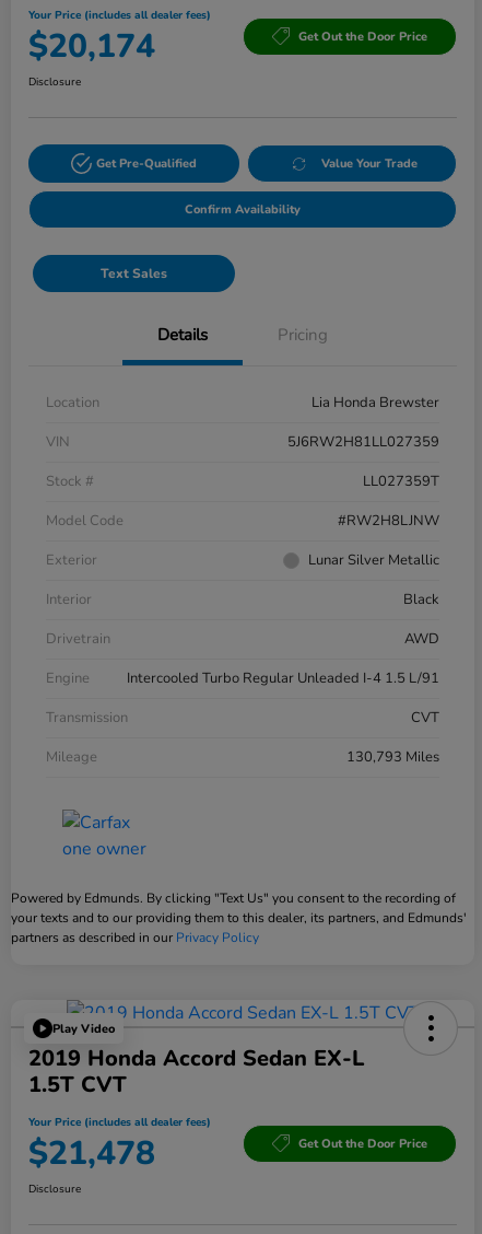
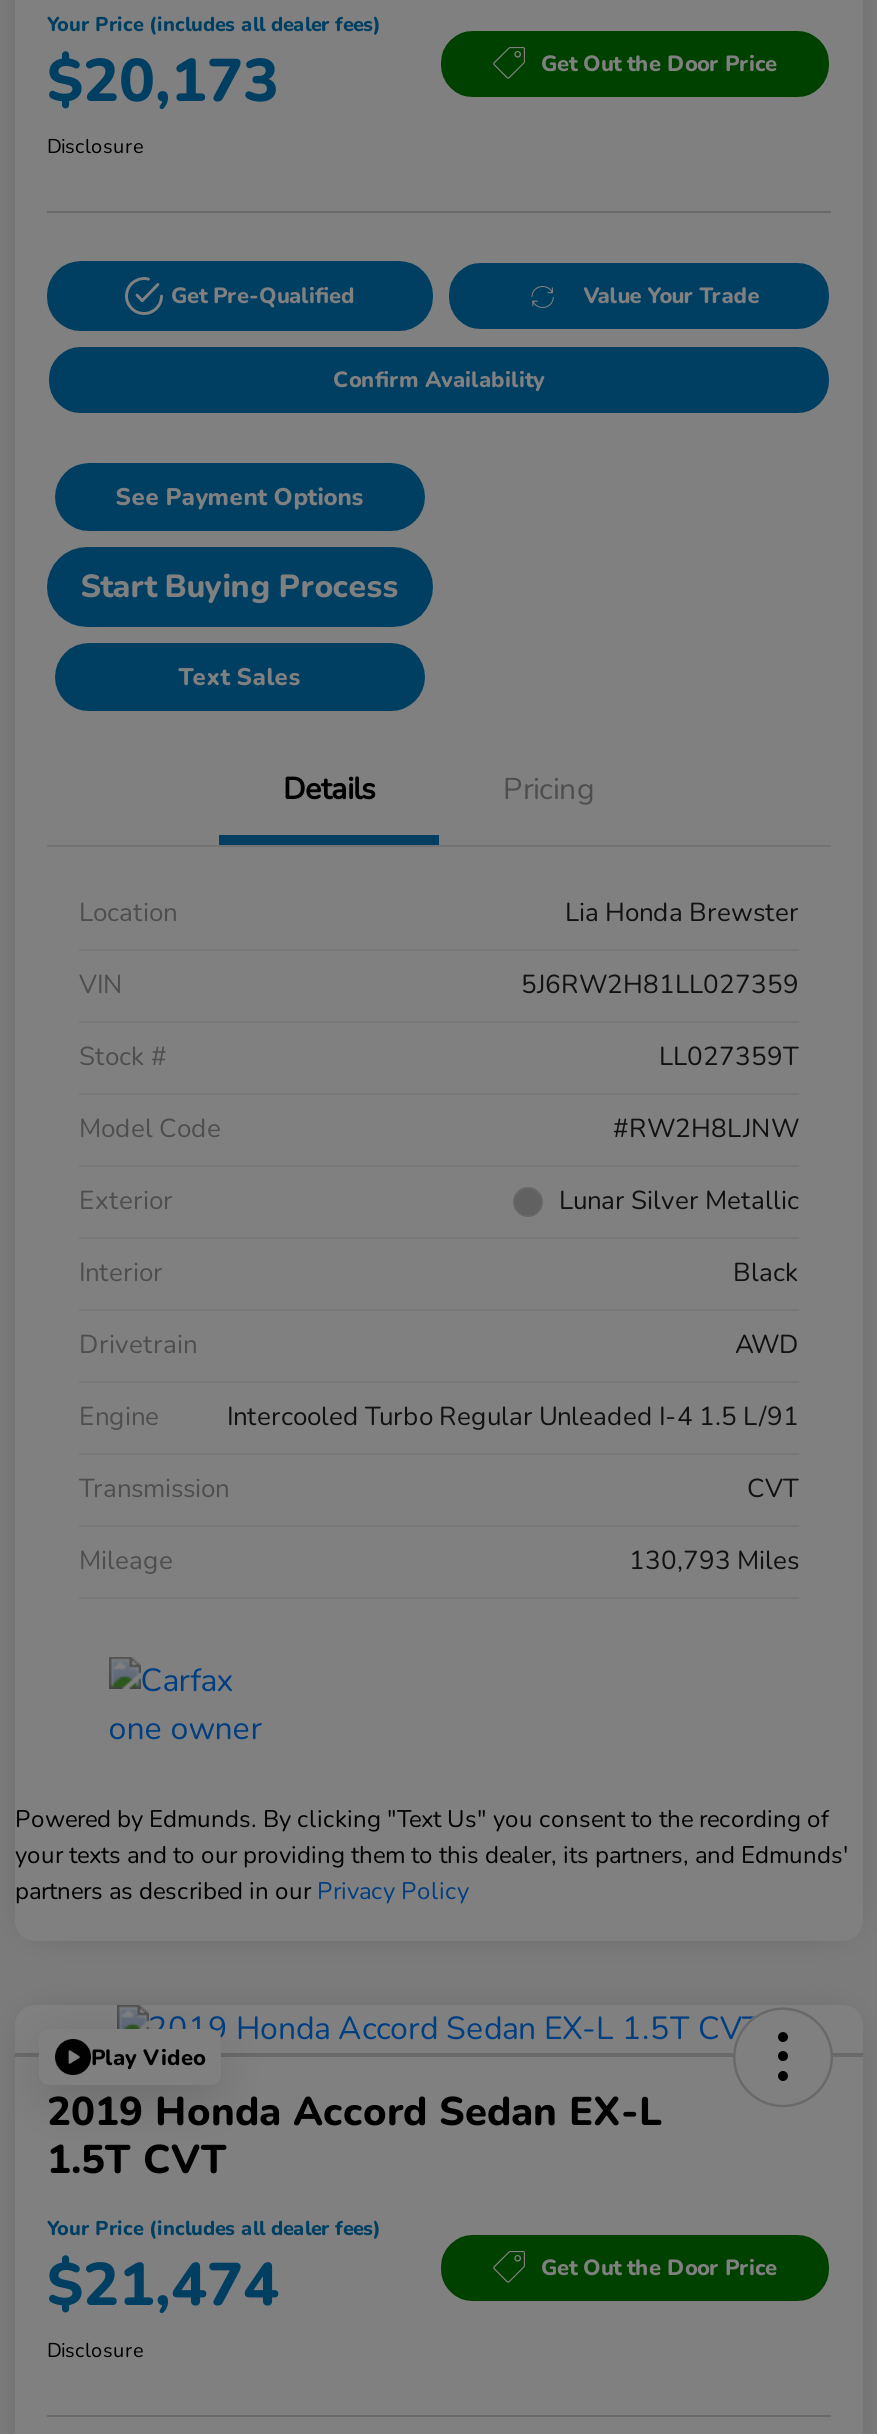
- $20,174
+ $20,173

+ See Payment Options
+ Start Buying Process

- $21,478
+ $21,474
